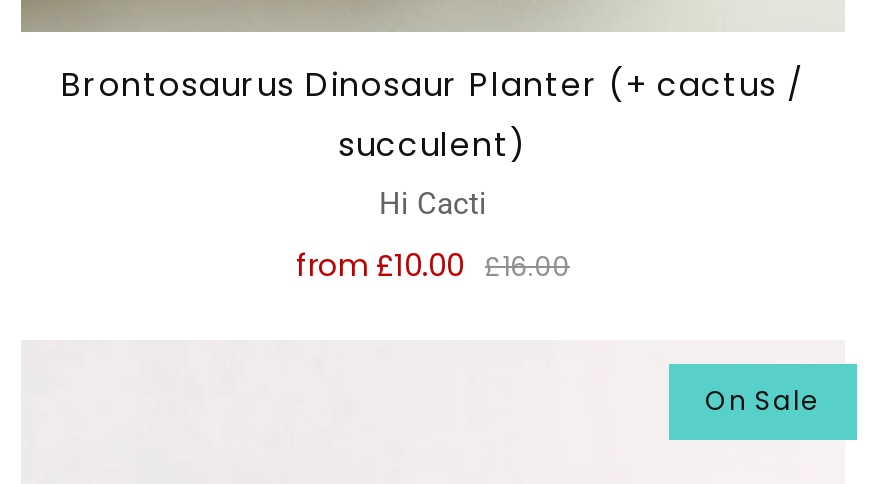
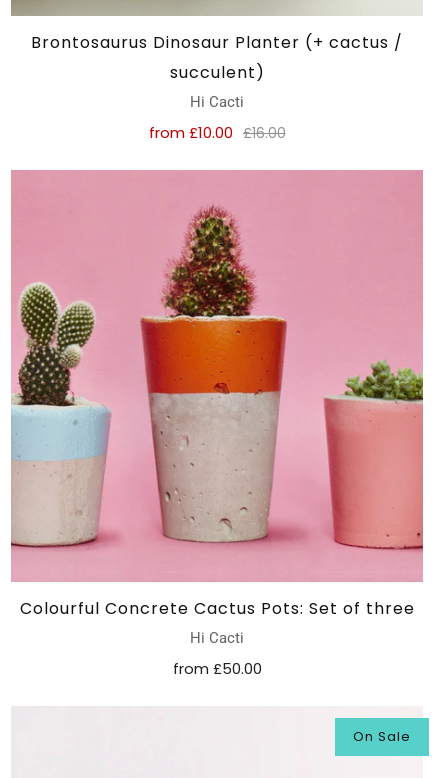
+ [image]
+ Colourful Concrete Cactus Pots: Set of three
+ Hi Cacti
+ from £50.00
